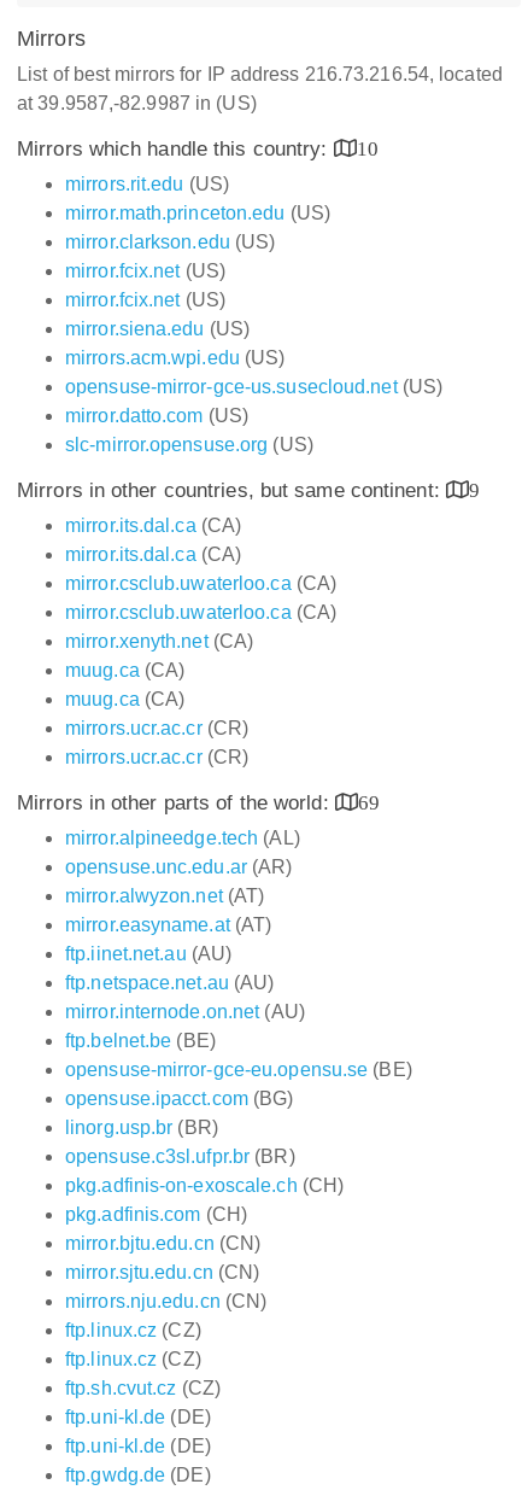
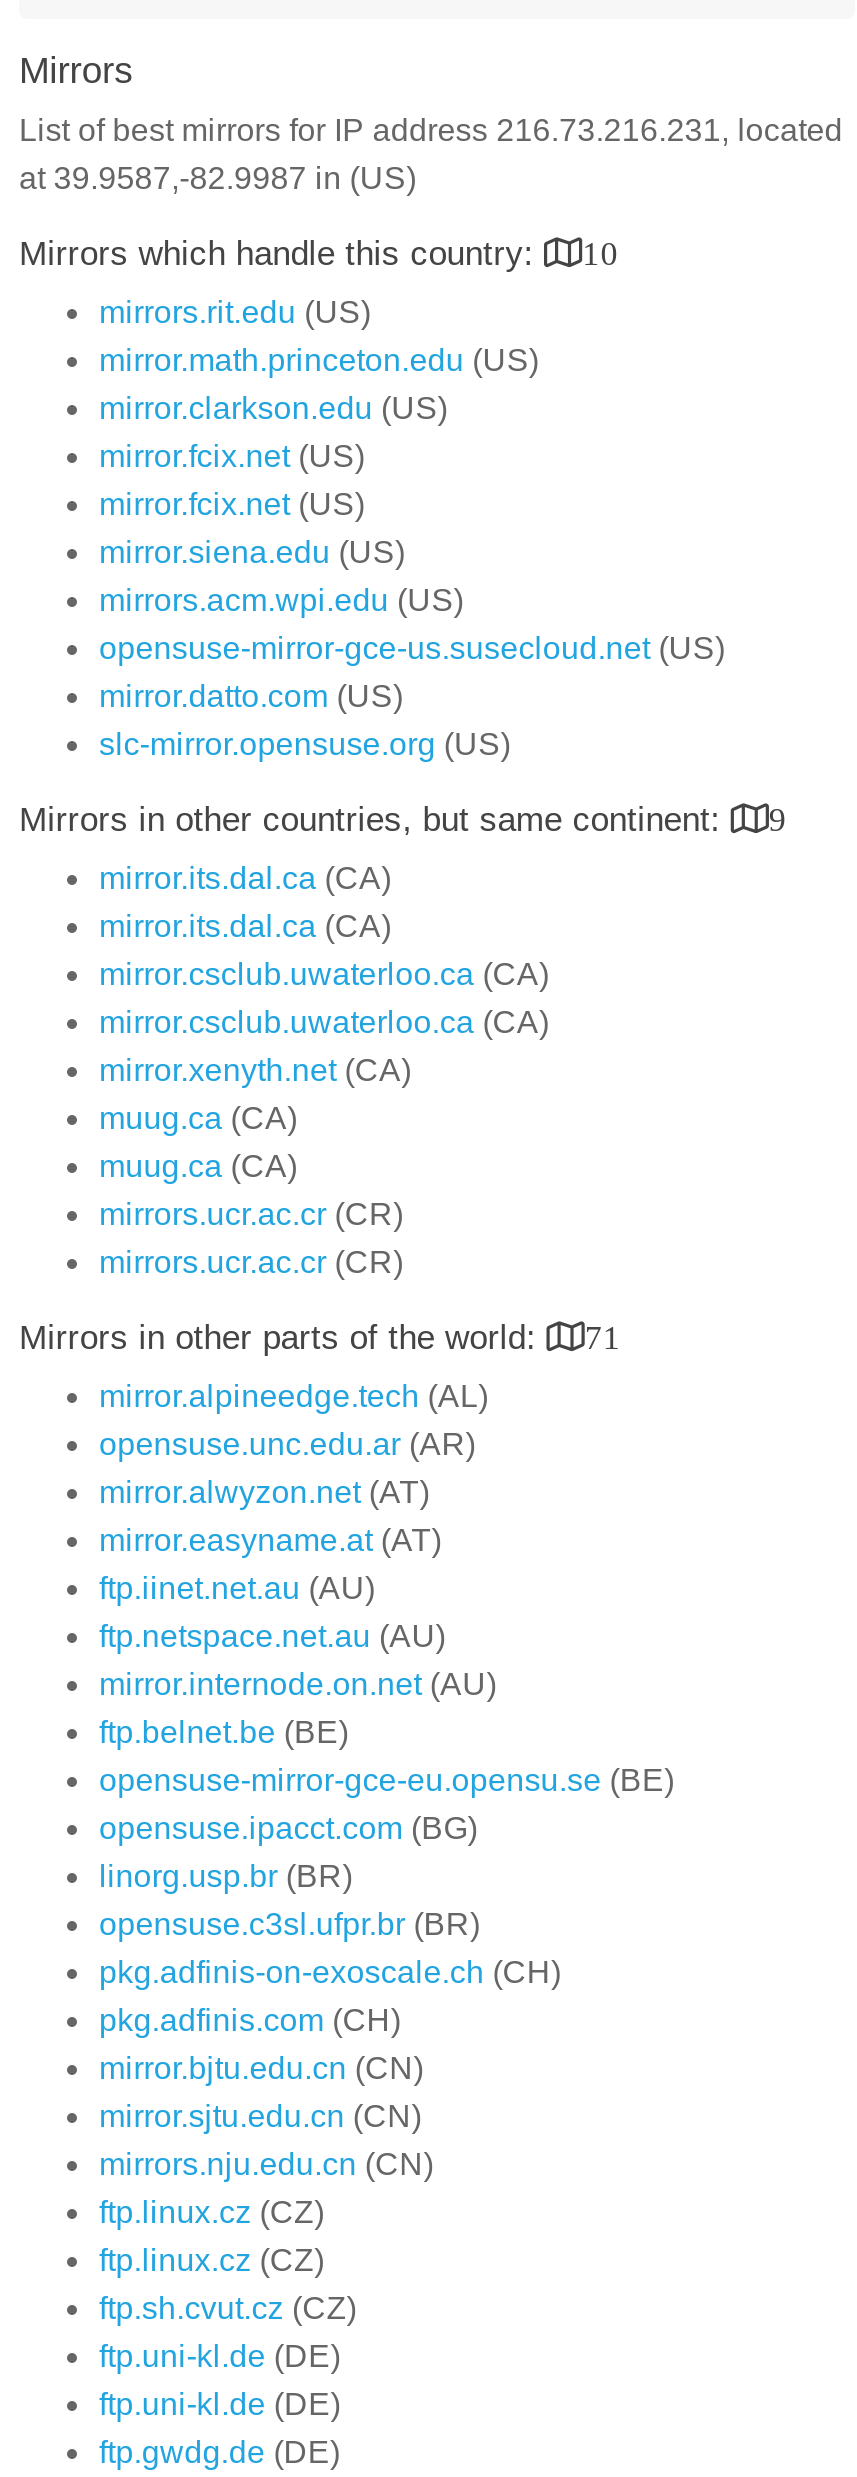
- List of best mirrors for IP address 216.73.216.54, located
+ List of best mirrors for IP address 216.73.216.231, located

- Mirrors in other parts of the world: 69
+ Mirrors in other parts of the world: 71
